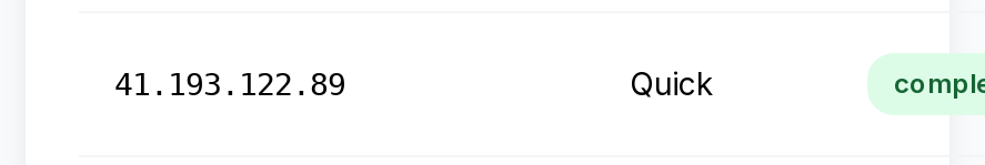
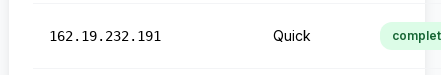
- 41.193.122.89
+ 162.19.232.191
